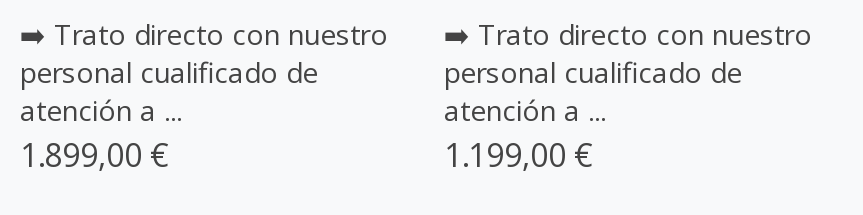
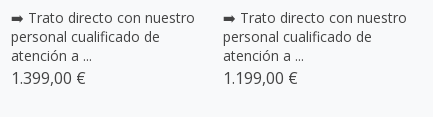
- 1.899,00 €
+ 1.399,00 €
